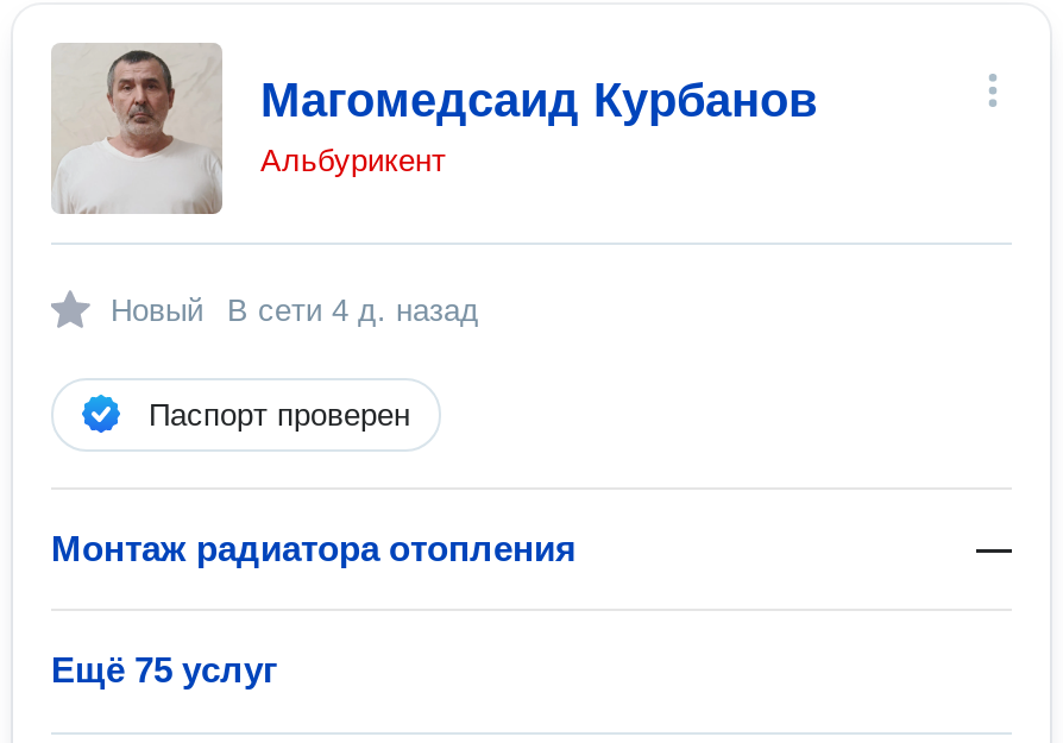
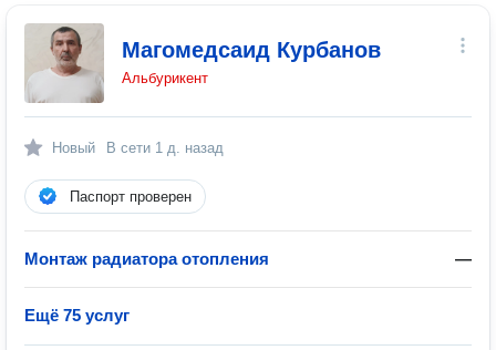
- Новый В сети 4 д. назад
+ Новый В сети 1 д. назад
